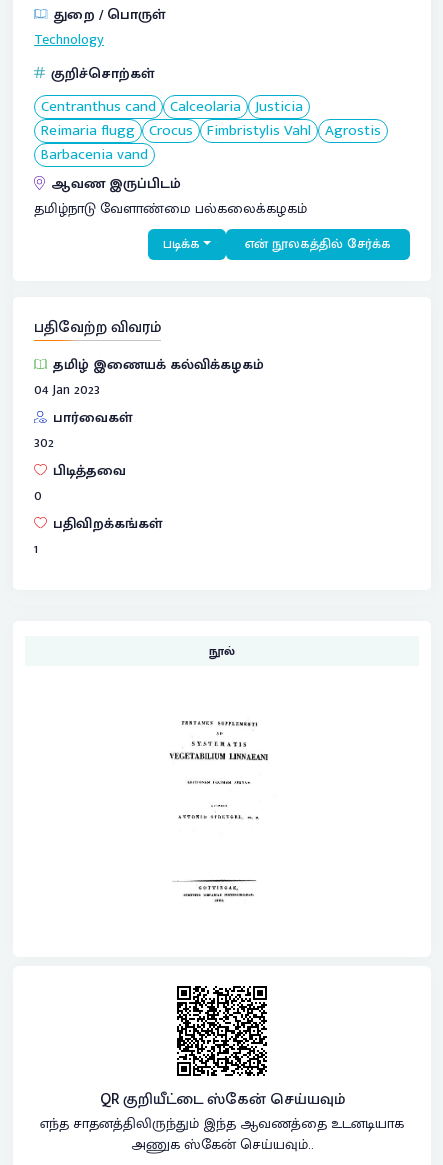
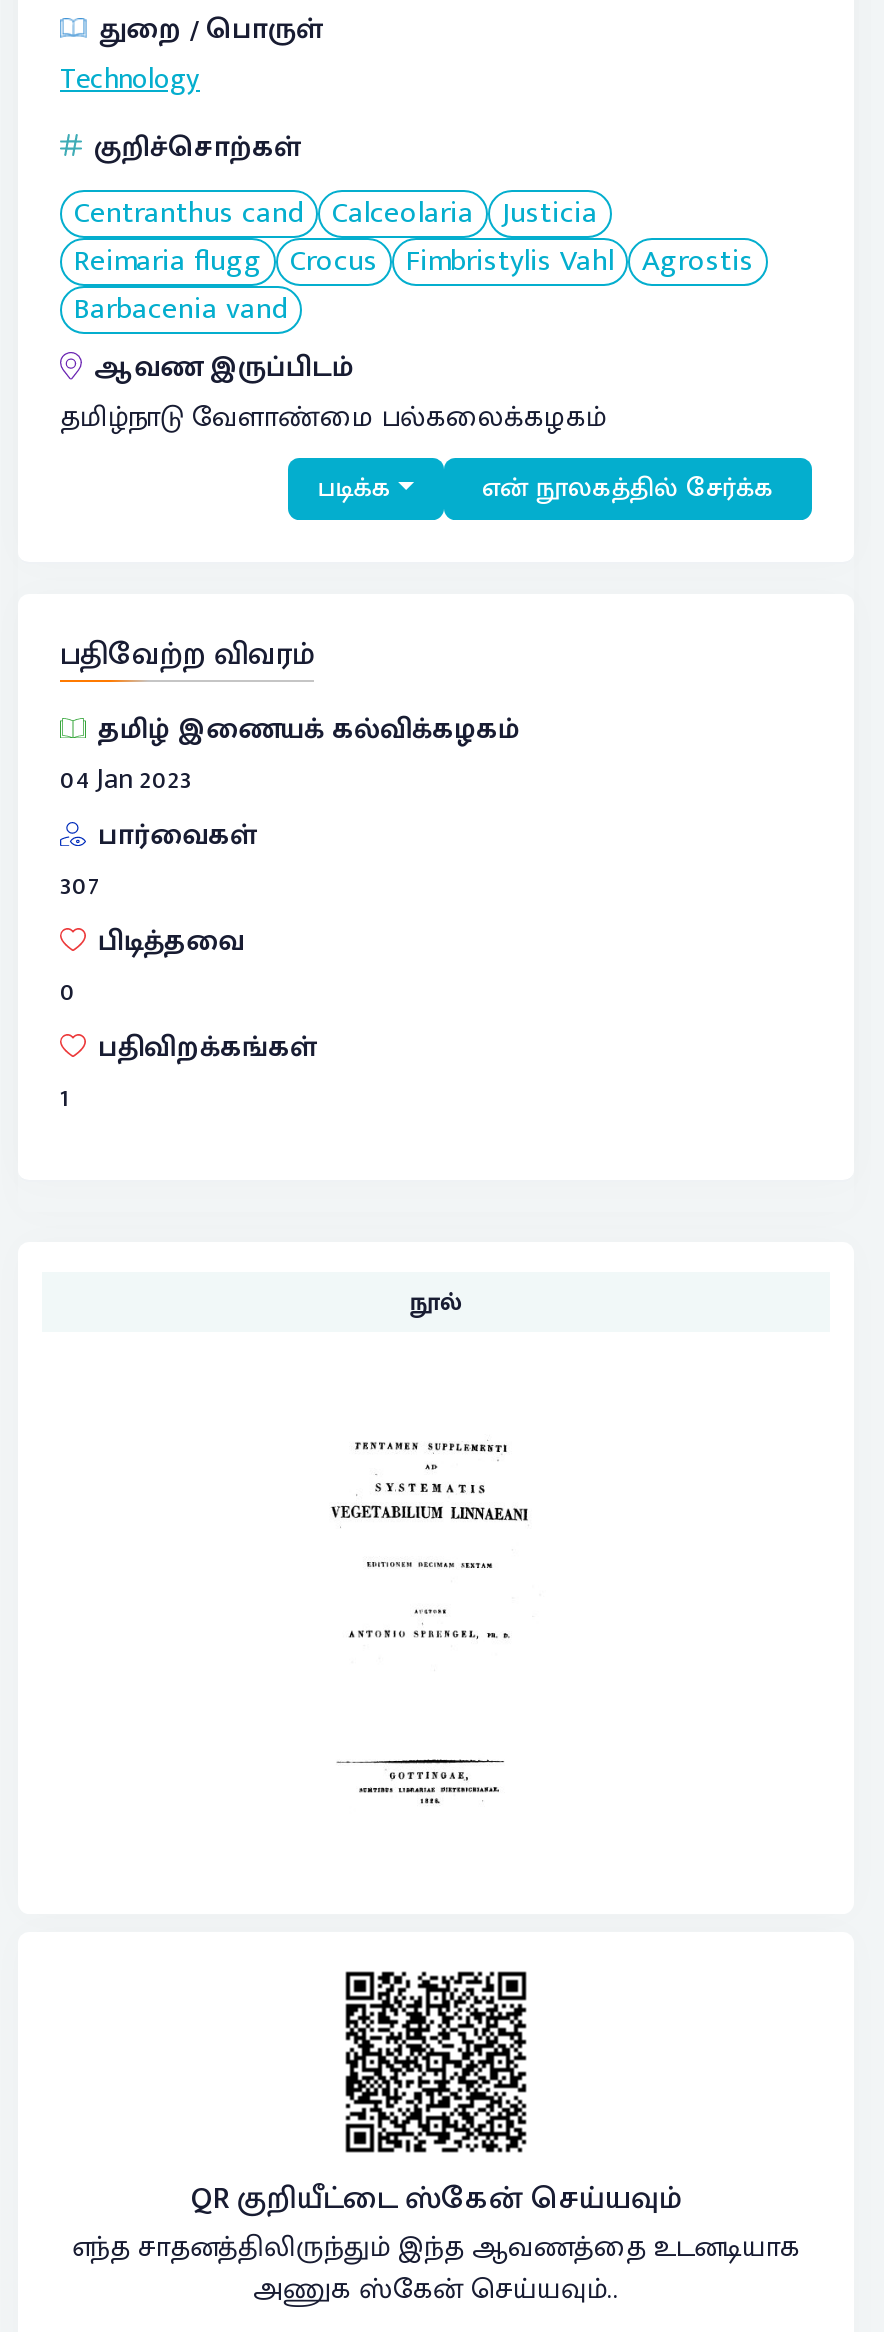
- 302
+ 307
